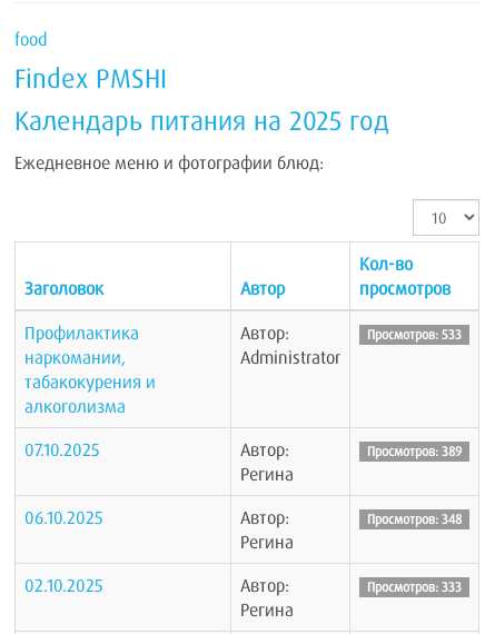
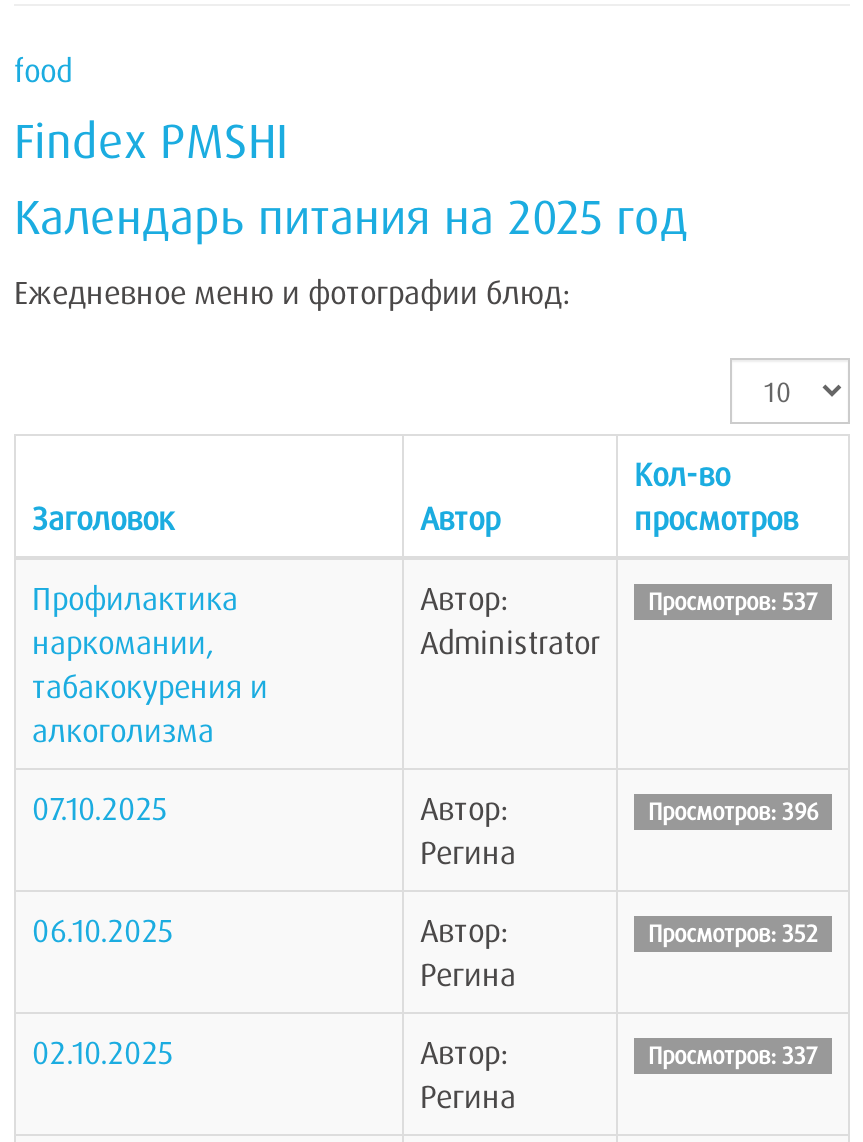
- Просмотров: 533
+ Просмотров: 537

- Просмотров: 389
+ Просмотров: 396

- Просмотров: 348
+ Просмотров: 352

- Просмотров: 333
+ Просмотров: 337
